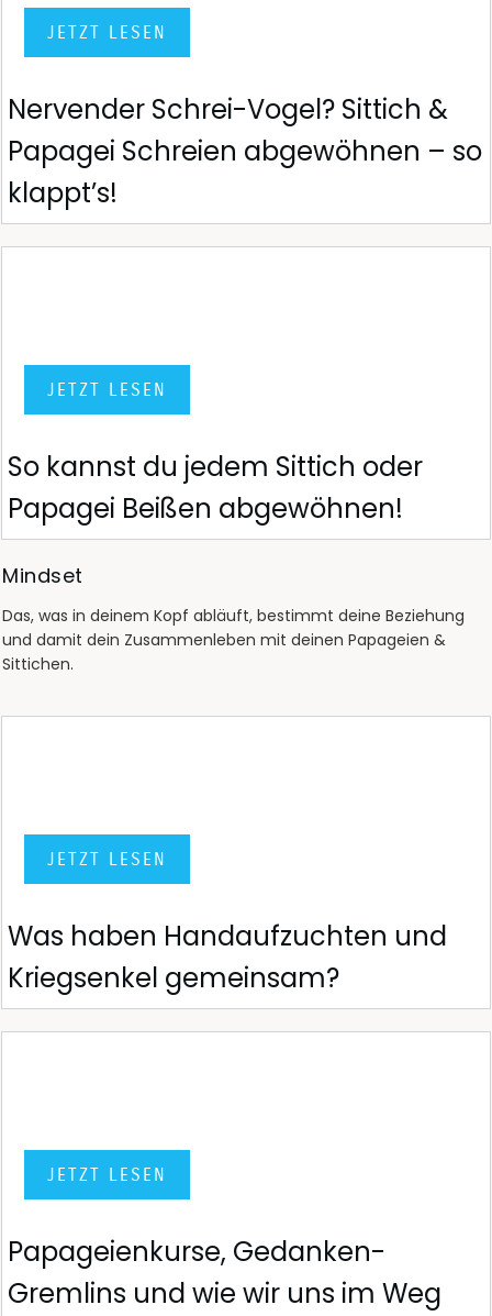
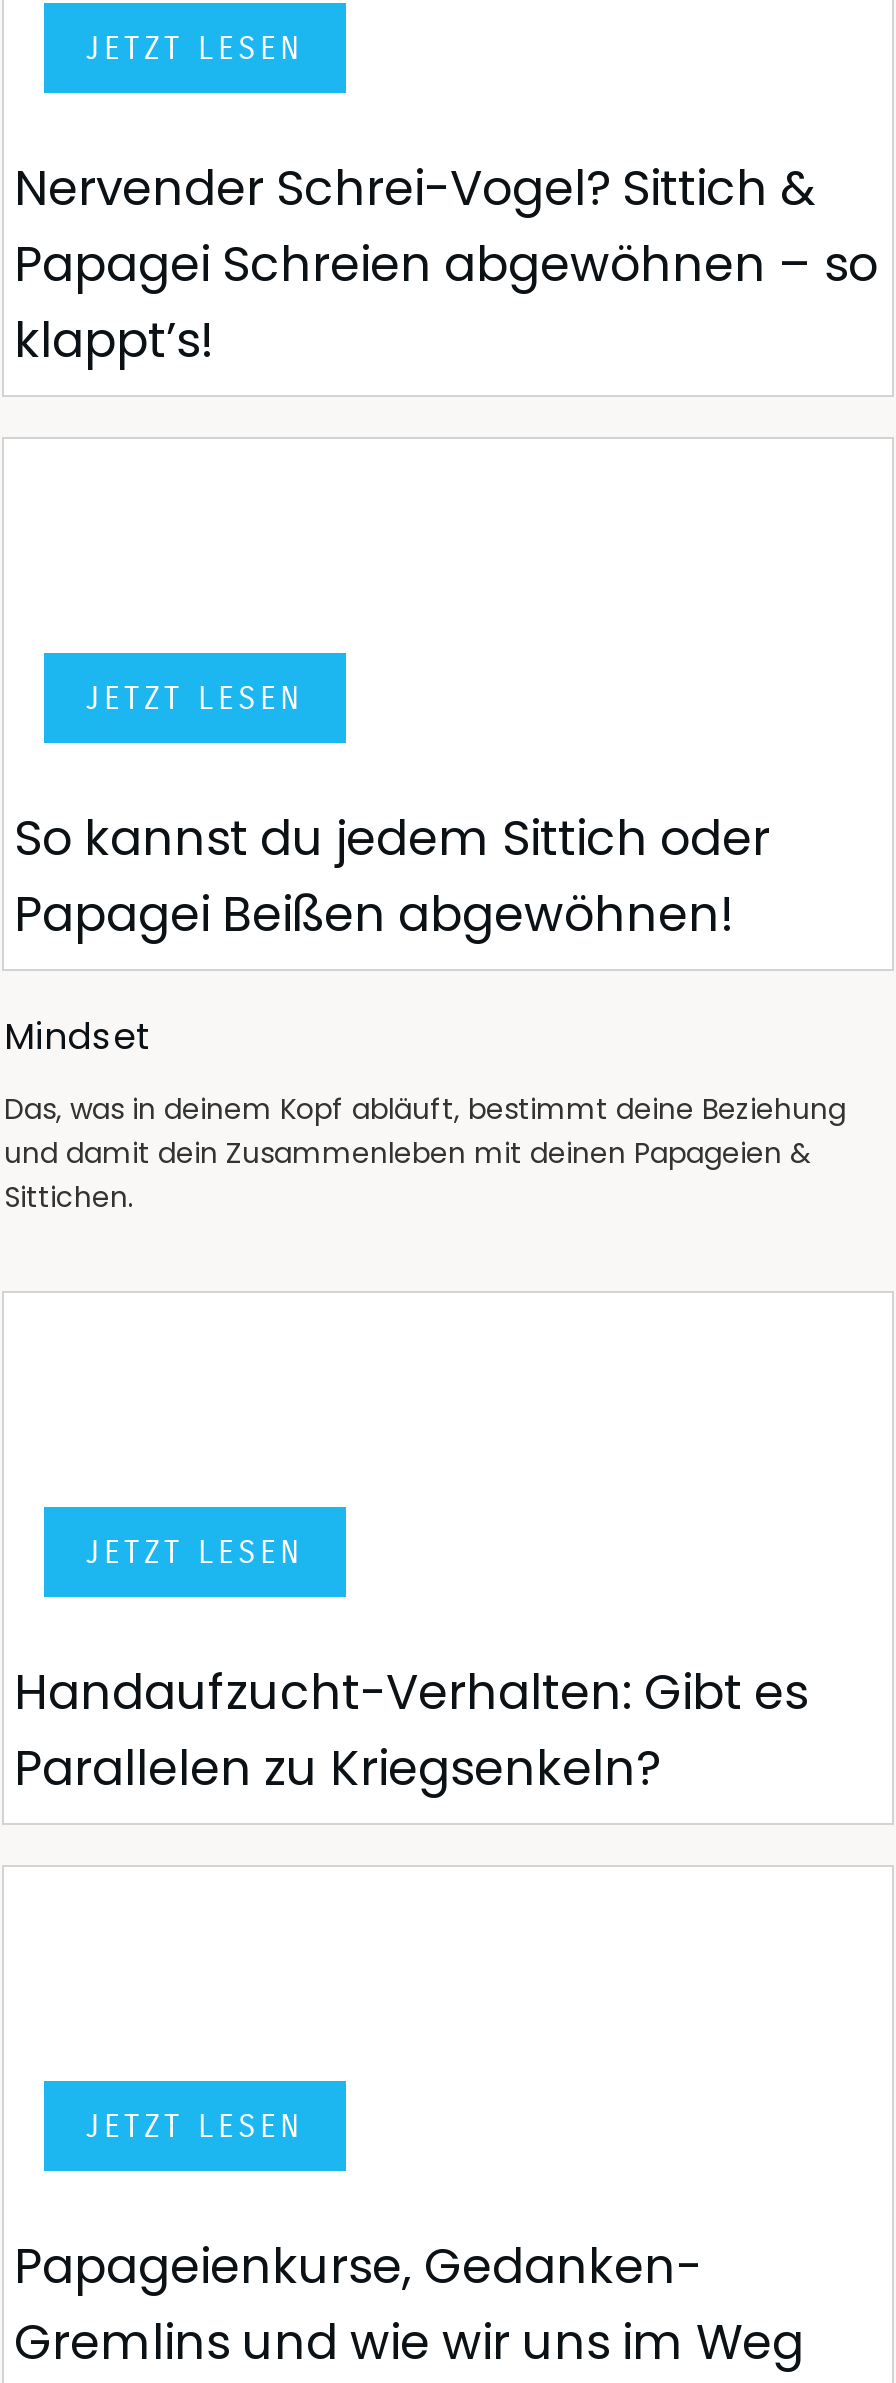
- Was haben Handaufzuchten und
- Kriegsenkel gemeinsam?
+ Handaufzucht-Verhalten: Gibt es
+ Parallelen zu Kriegsenkeln?
